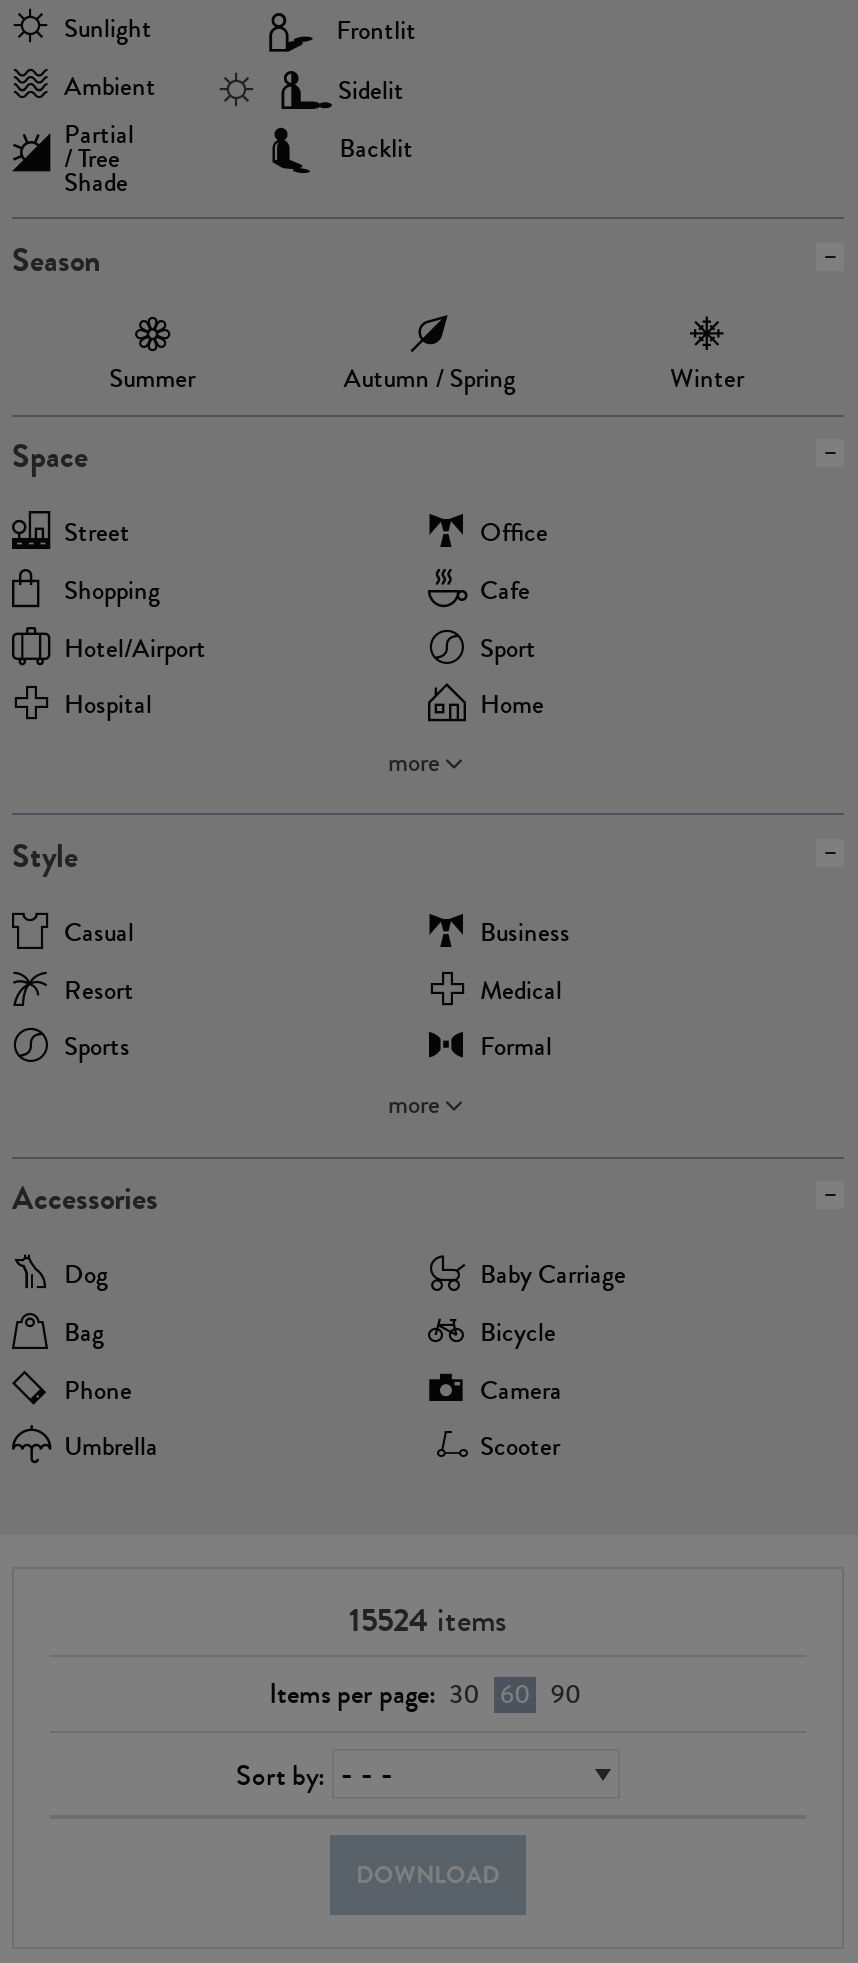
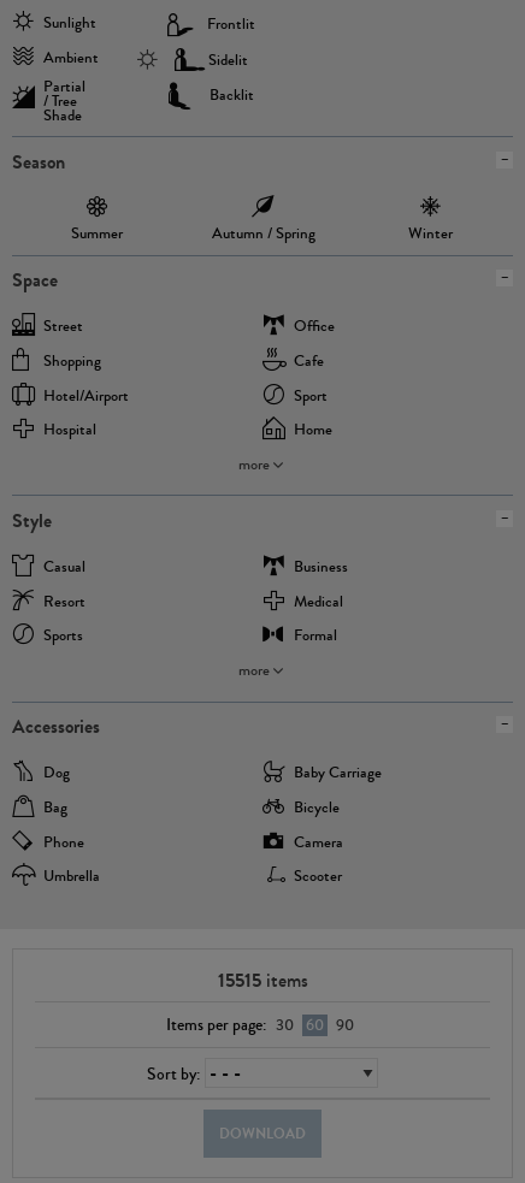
- 15524 items
+ 15515 items
